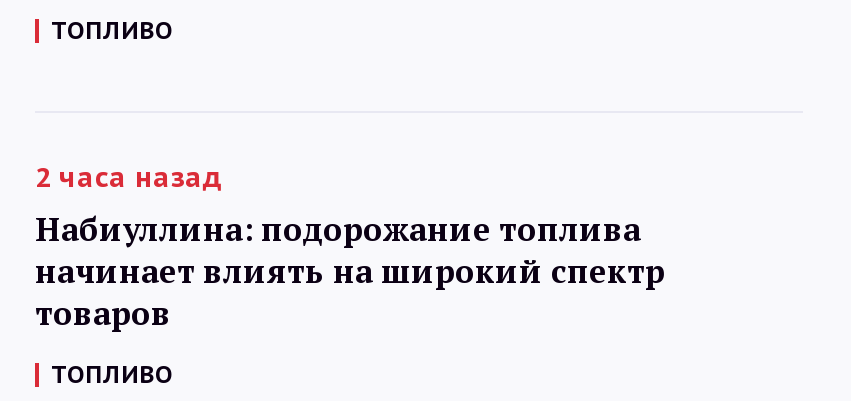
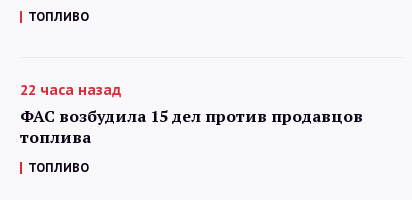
- 2 часа назад
- Набиуллина: подорожание топлива
- начинает влиять на широкий спектр
- товаров
+ 22 часа назад
+ ФАС возбудила 15 дел против продавцов
+ топлива
